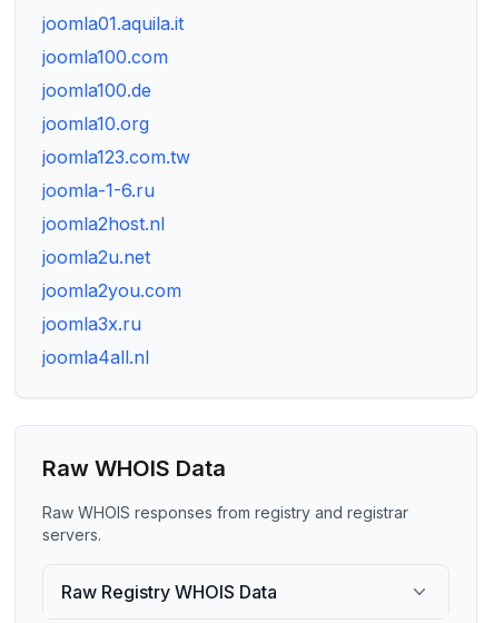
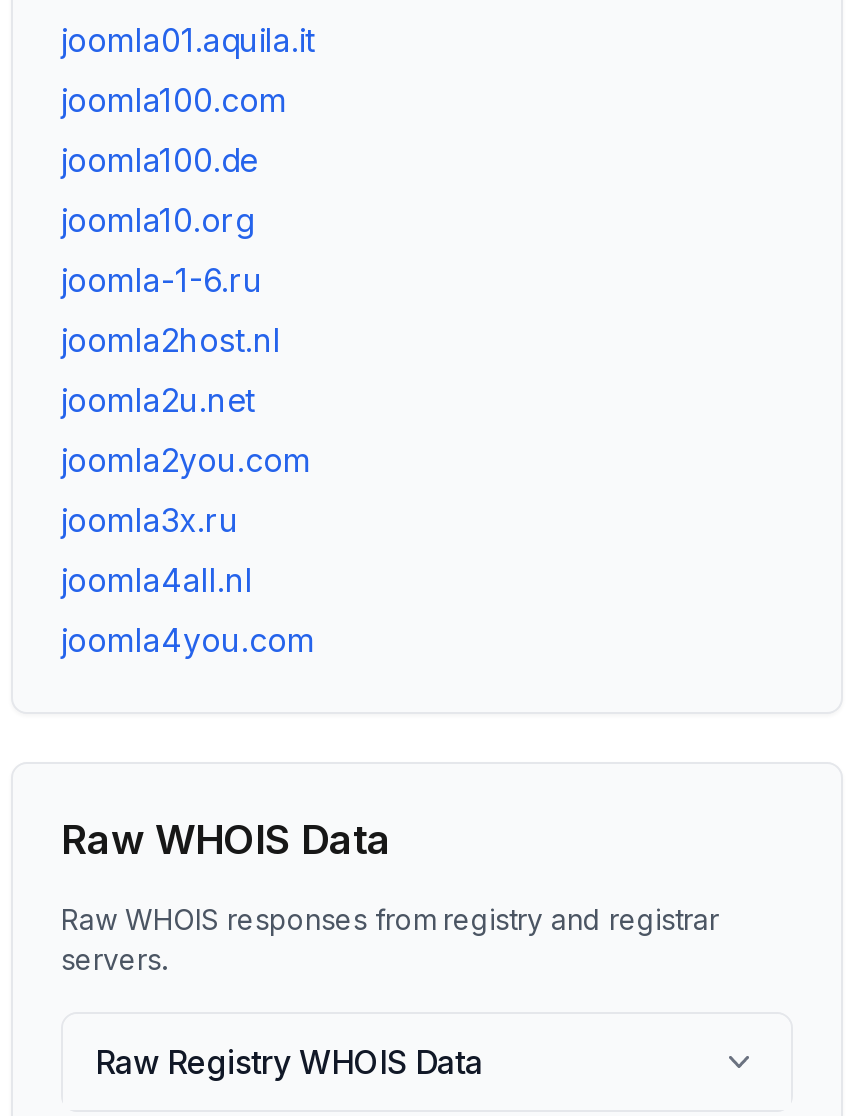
- joomla123.com.tw

moved up: joomla-1-6.ru | joomla2host.nl | joomla2u.net | joomla2you.com | joomla3x.ru | joomla4all.nl

+ joomla4you.com
